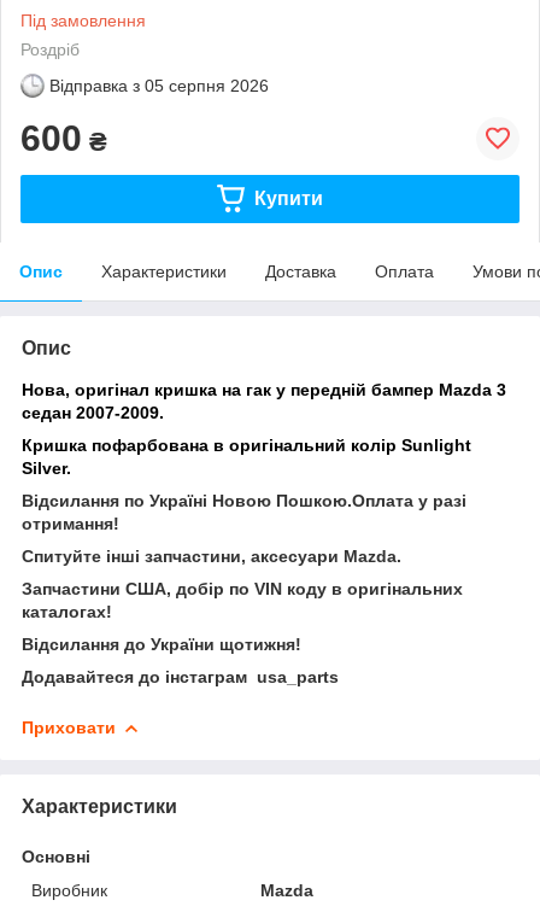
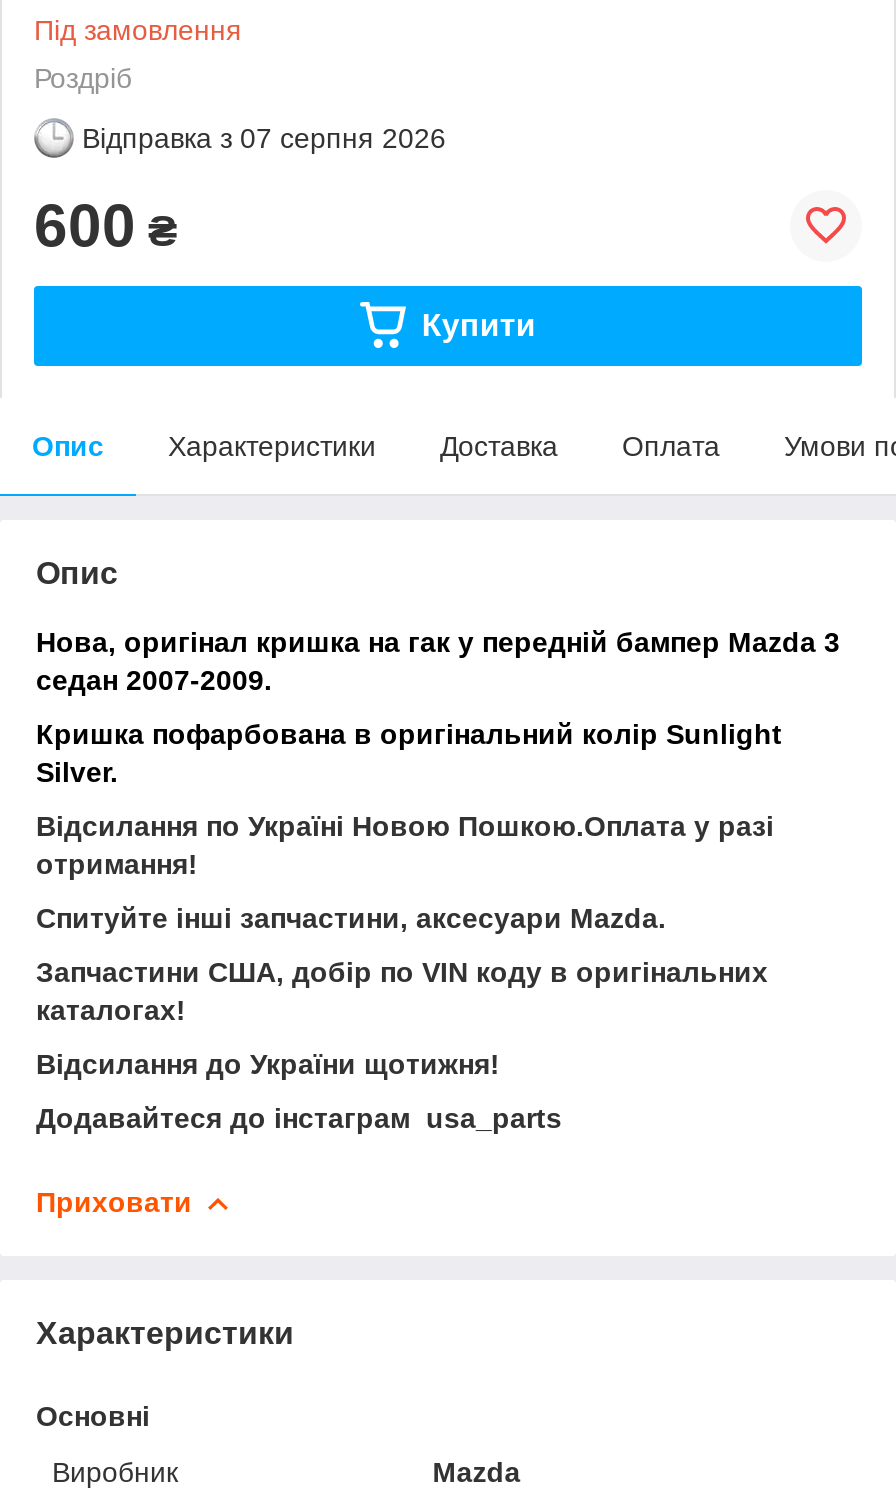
- Відправка з 05 серпня 2026
+ Відправка з 07 серпня 2026
